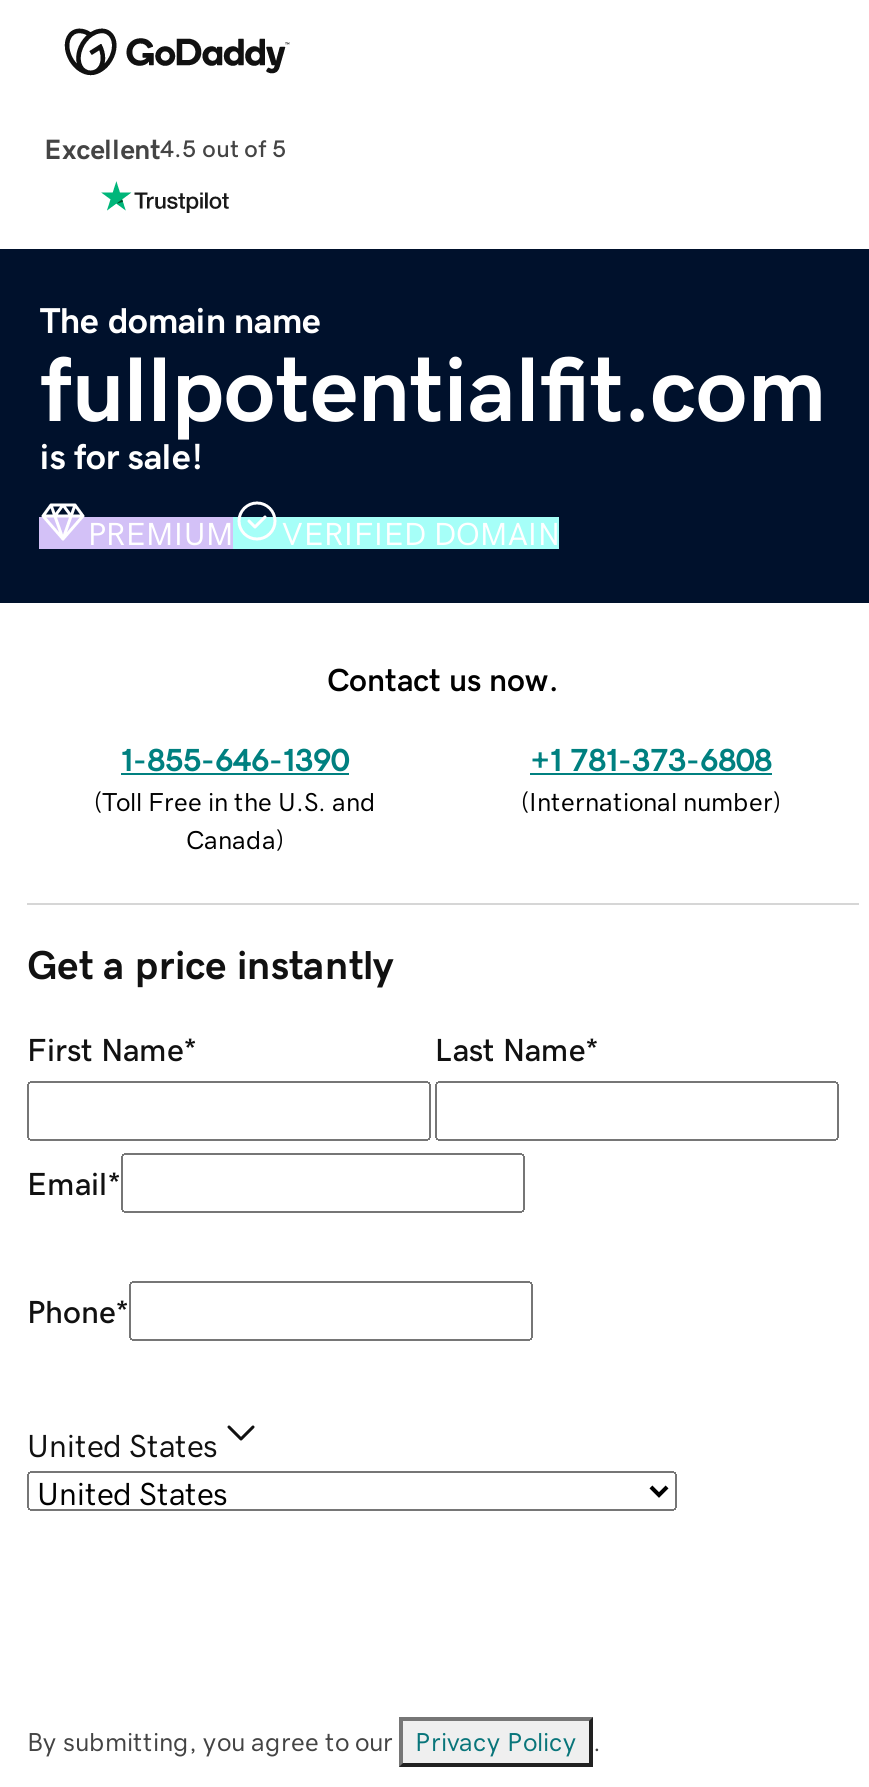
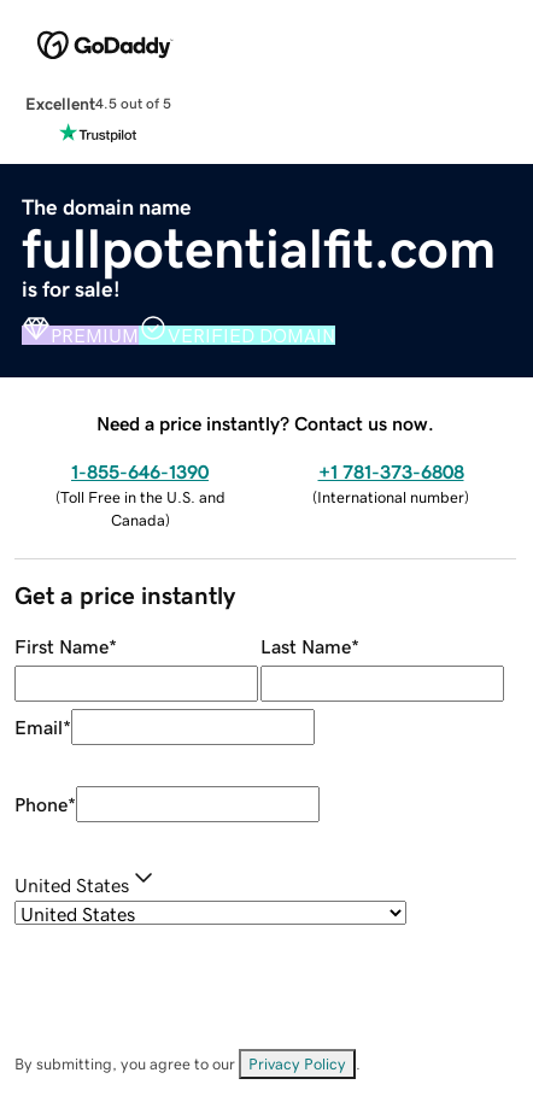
- Contact us now.
+ Need a price instantly? Contact us now.
